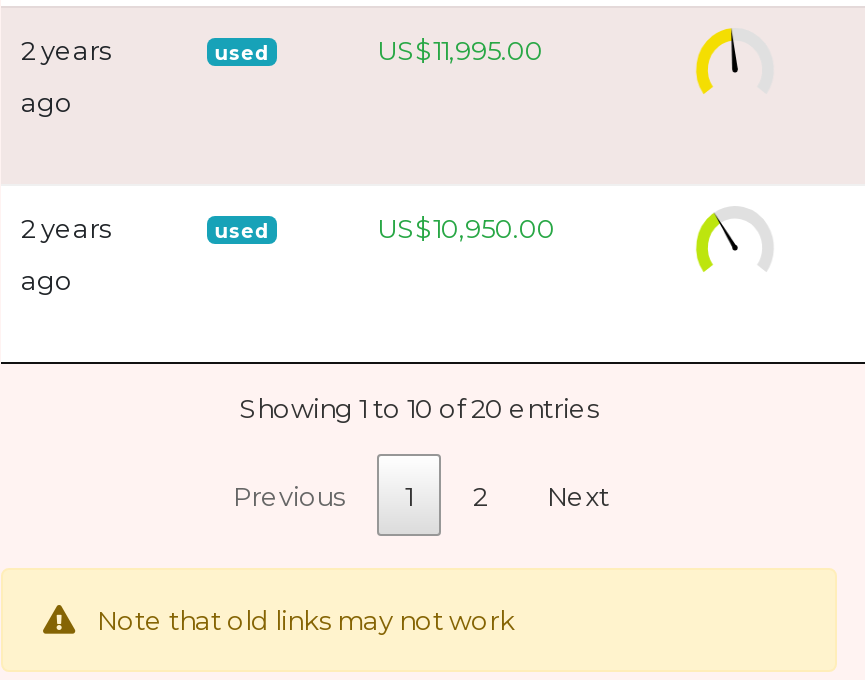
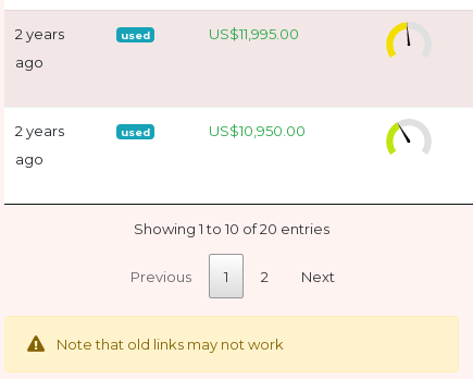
- [image]
+ [image]

- [image]
+ [image]
